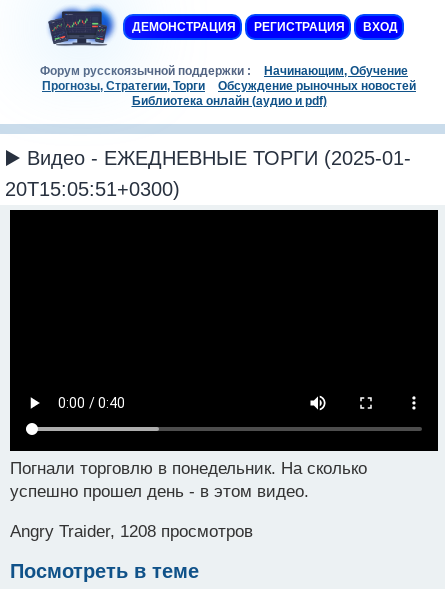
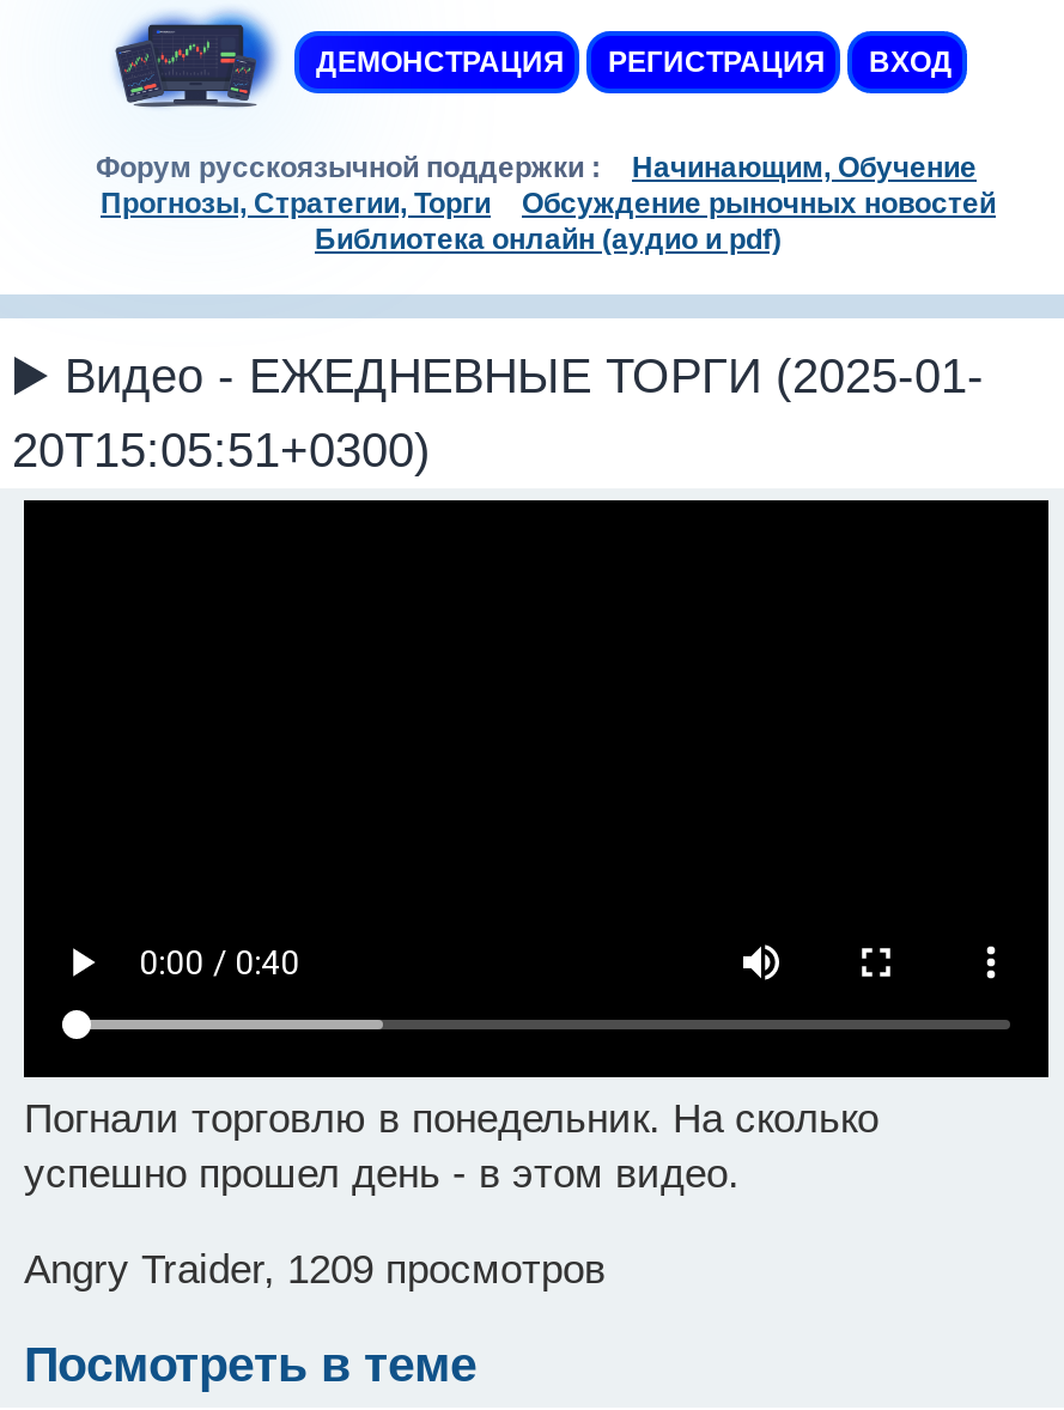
- Angry Traider, 1208 просмотров
+ Angry Traider, 1209 просмотров
